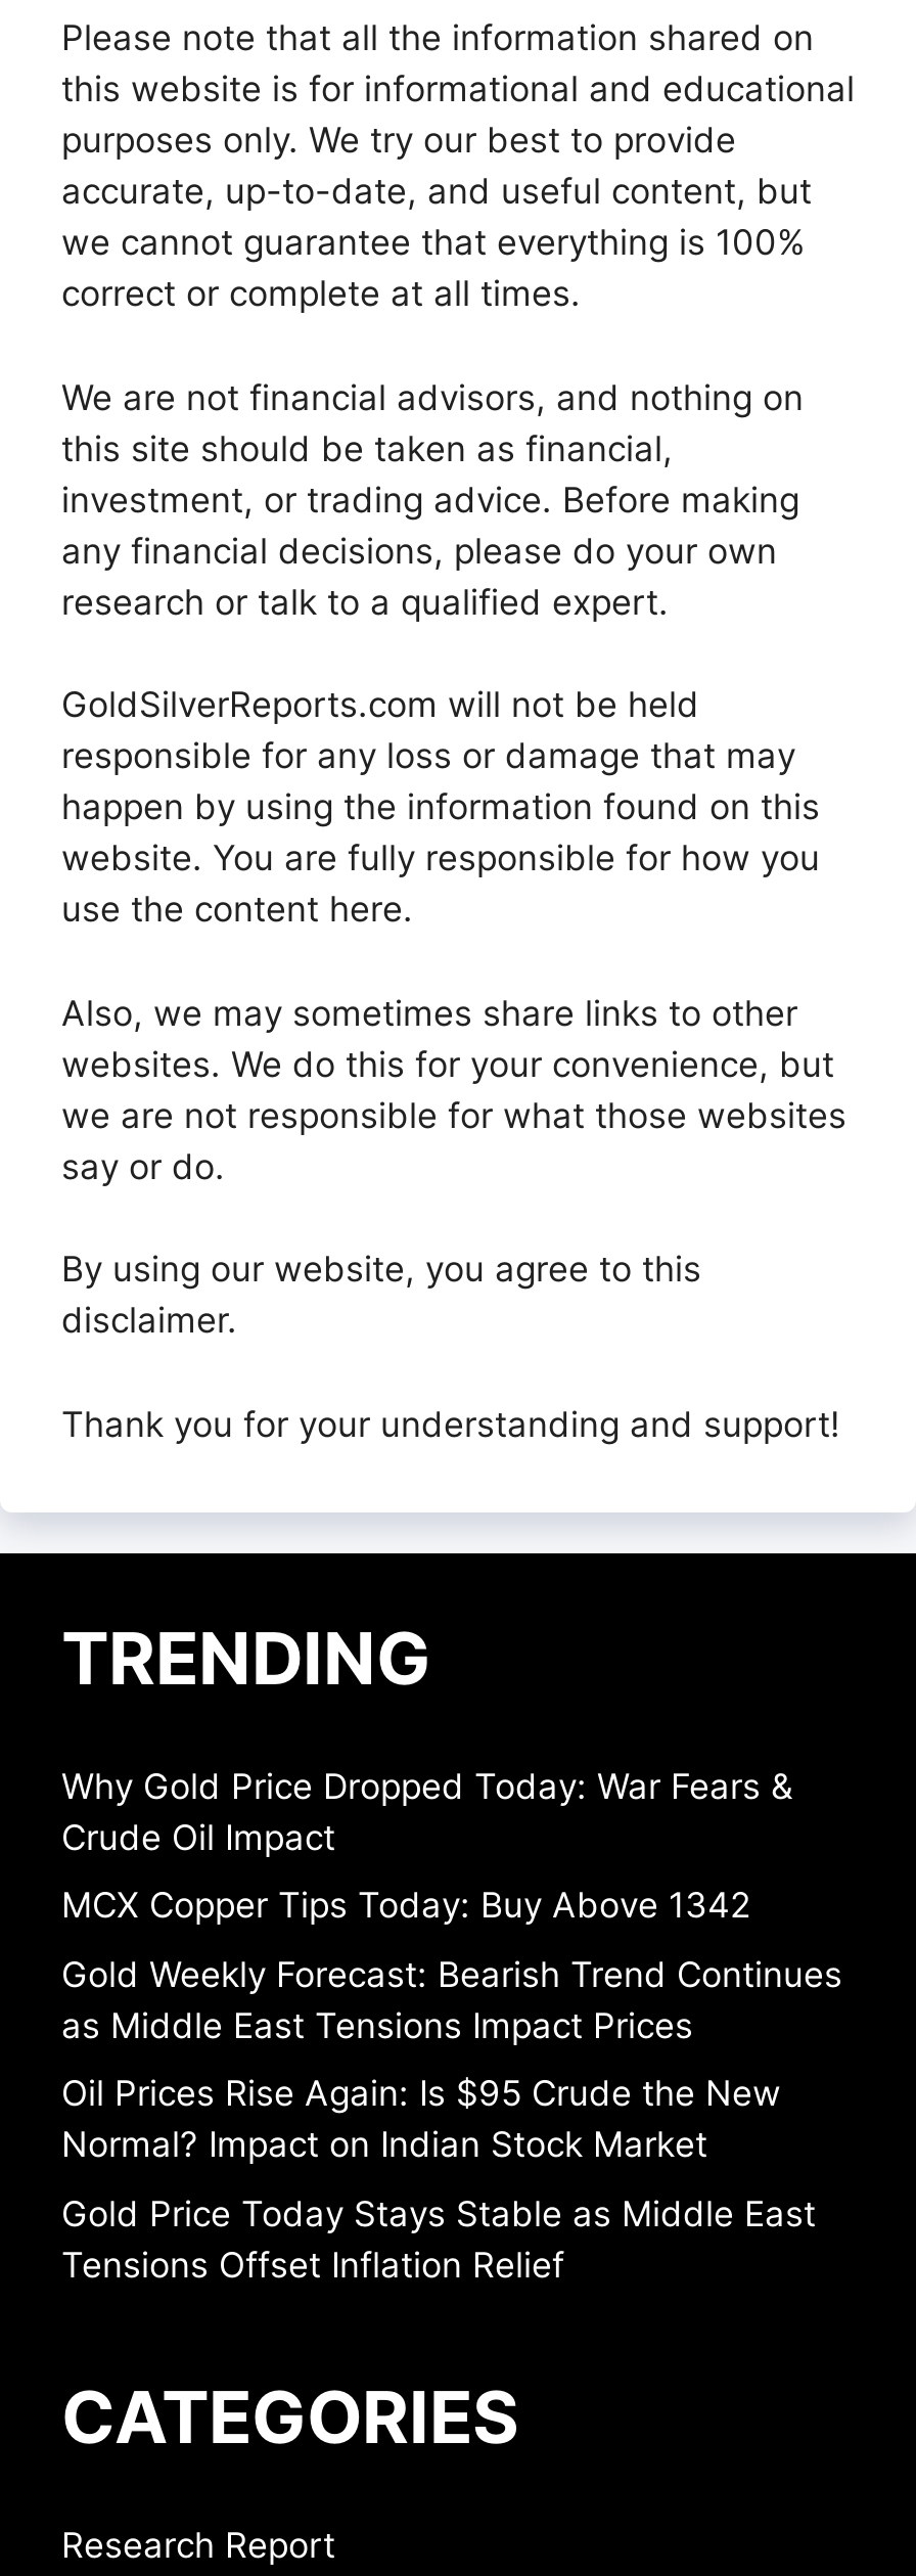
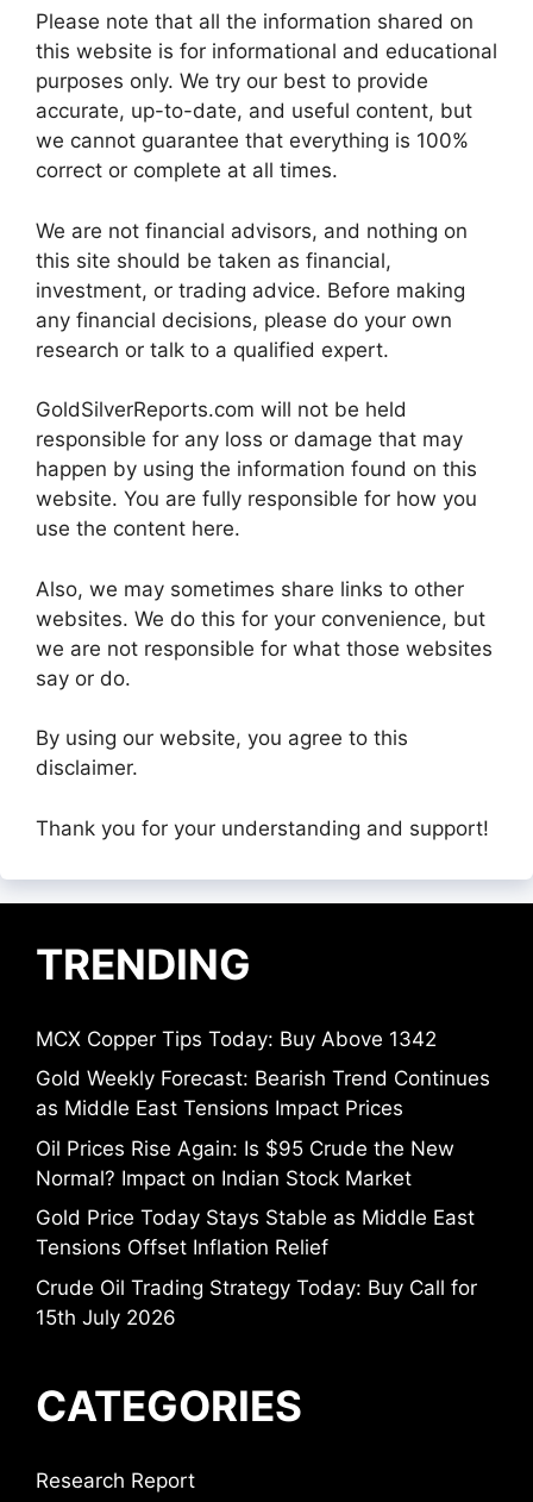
- Why Gold Price Dropped Today: War Fears &
- Crude Oil Impact

moved up: MCX Copper Tips Today: Buy Above 1342 | Gold Weekly Forecast: Bearish Trend Continues | as Middle East Tensions Impact Prices | Oil Prices Rise Again: Is $95 Crude the New | Normal? Impact on Indian Stock Market | Gold Price Today Stays Stable as Middle East | Tensions Offset Inflation Relief

+ Crude Oil Trading Strategy Today: Buy Call for
+ 15th July 2026
